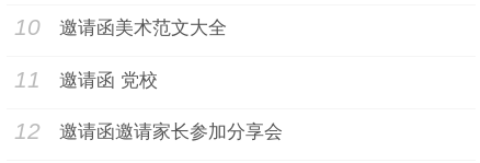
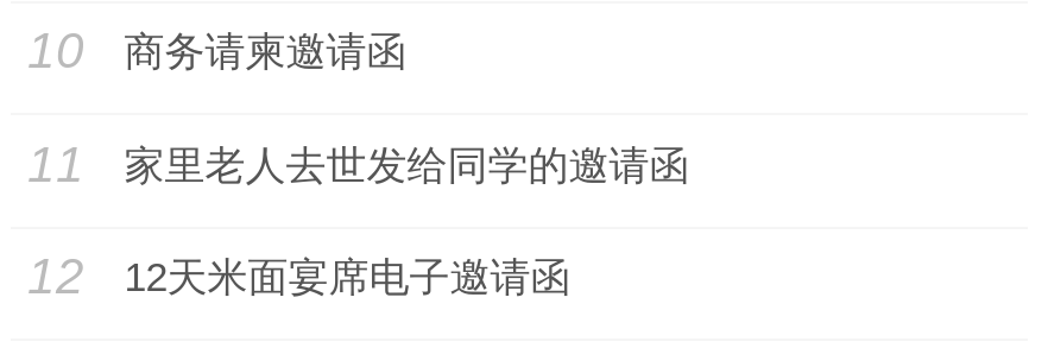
- 邀请函美术范文大全
+ 商务请柬邀请函

- 邀请函 党校
+ 家里老人去世发给同学的邀请函

- 邀请函邀请家长参加分享会
+ 12天米面宴席电子邀请函
